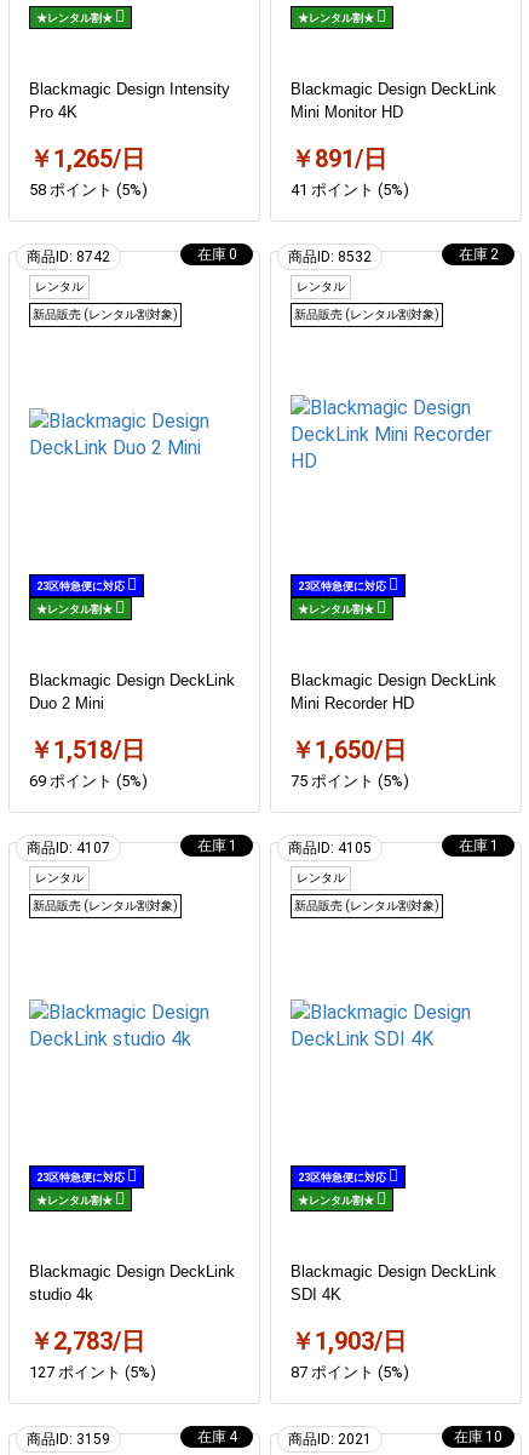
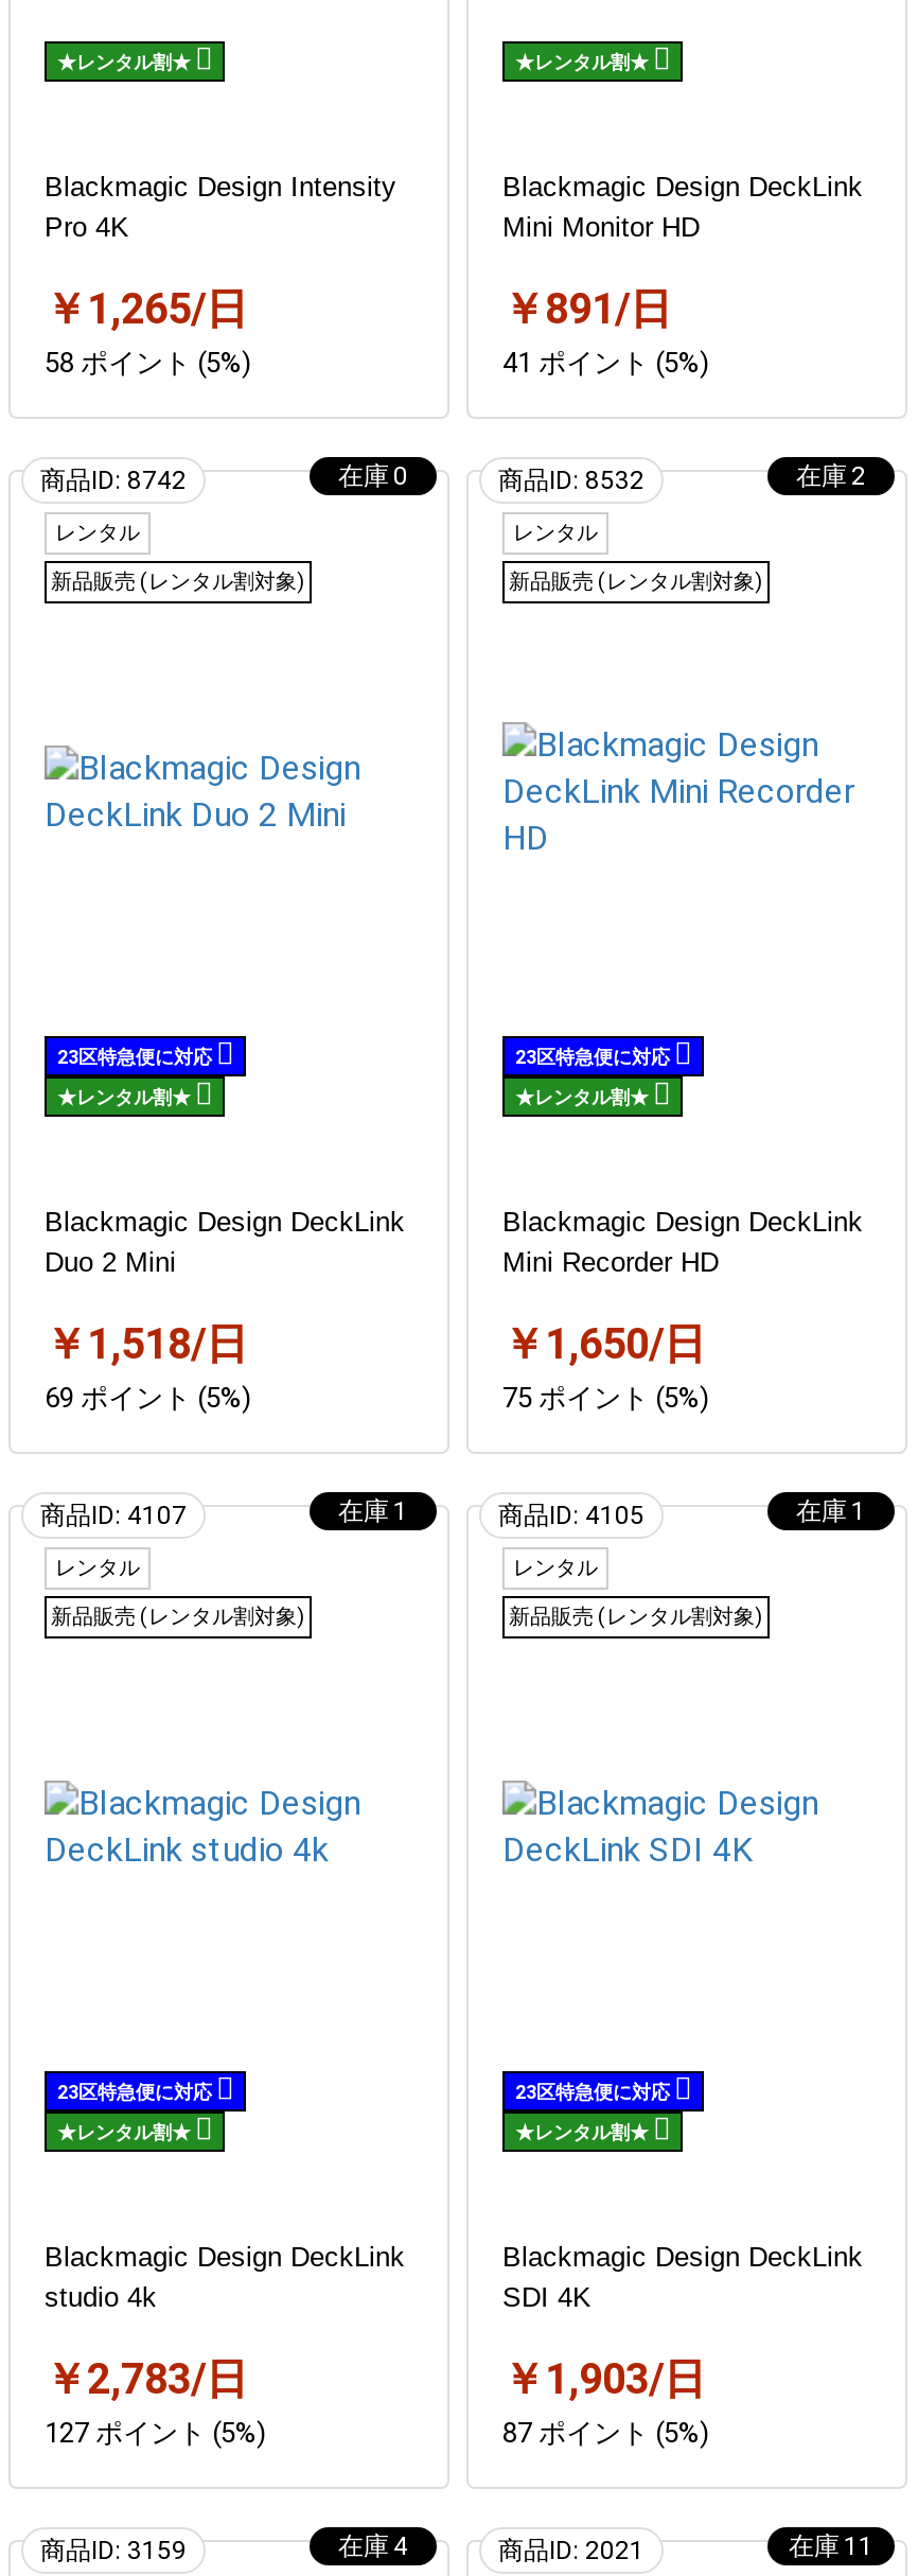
- 10
+ 11
